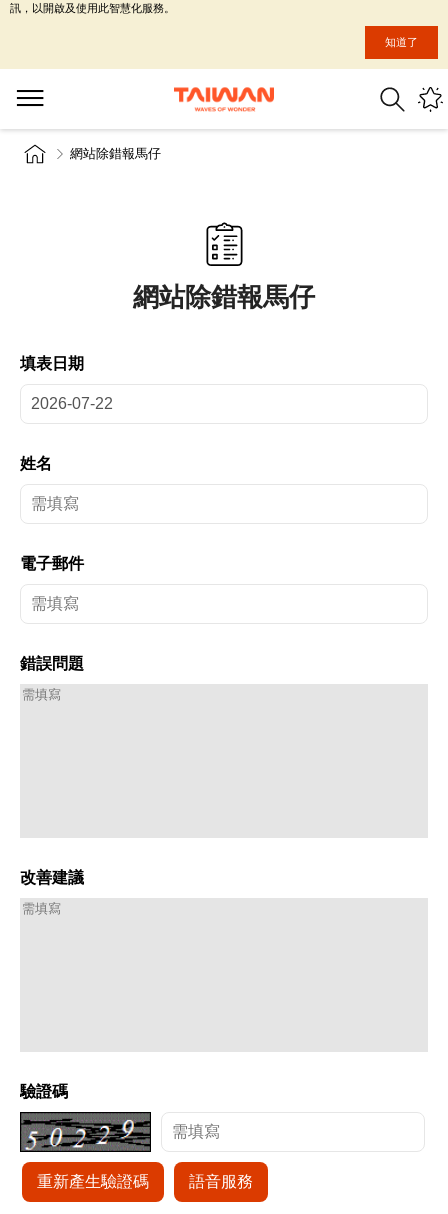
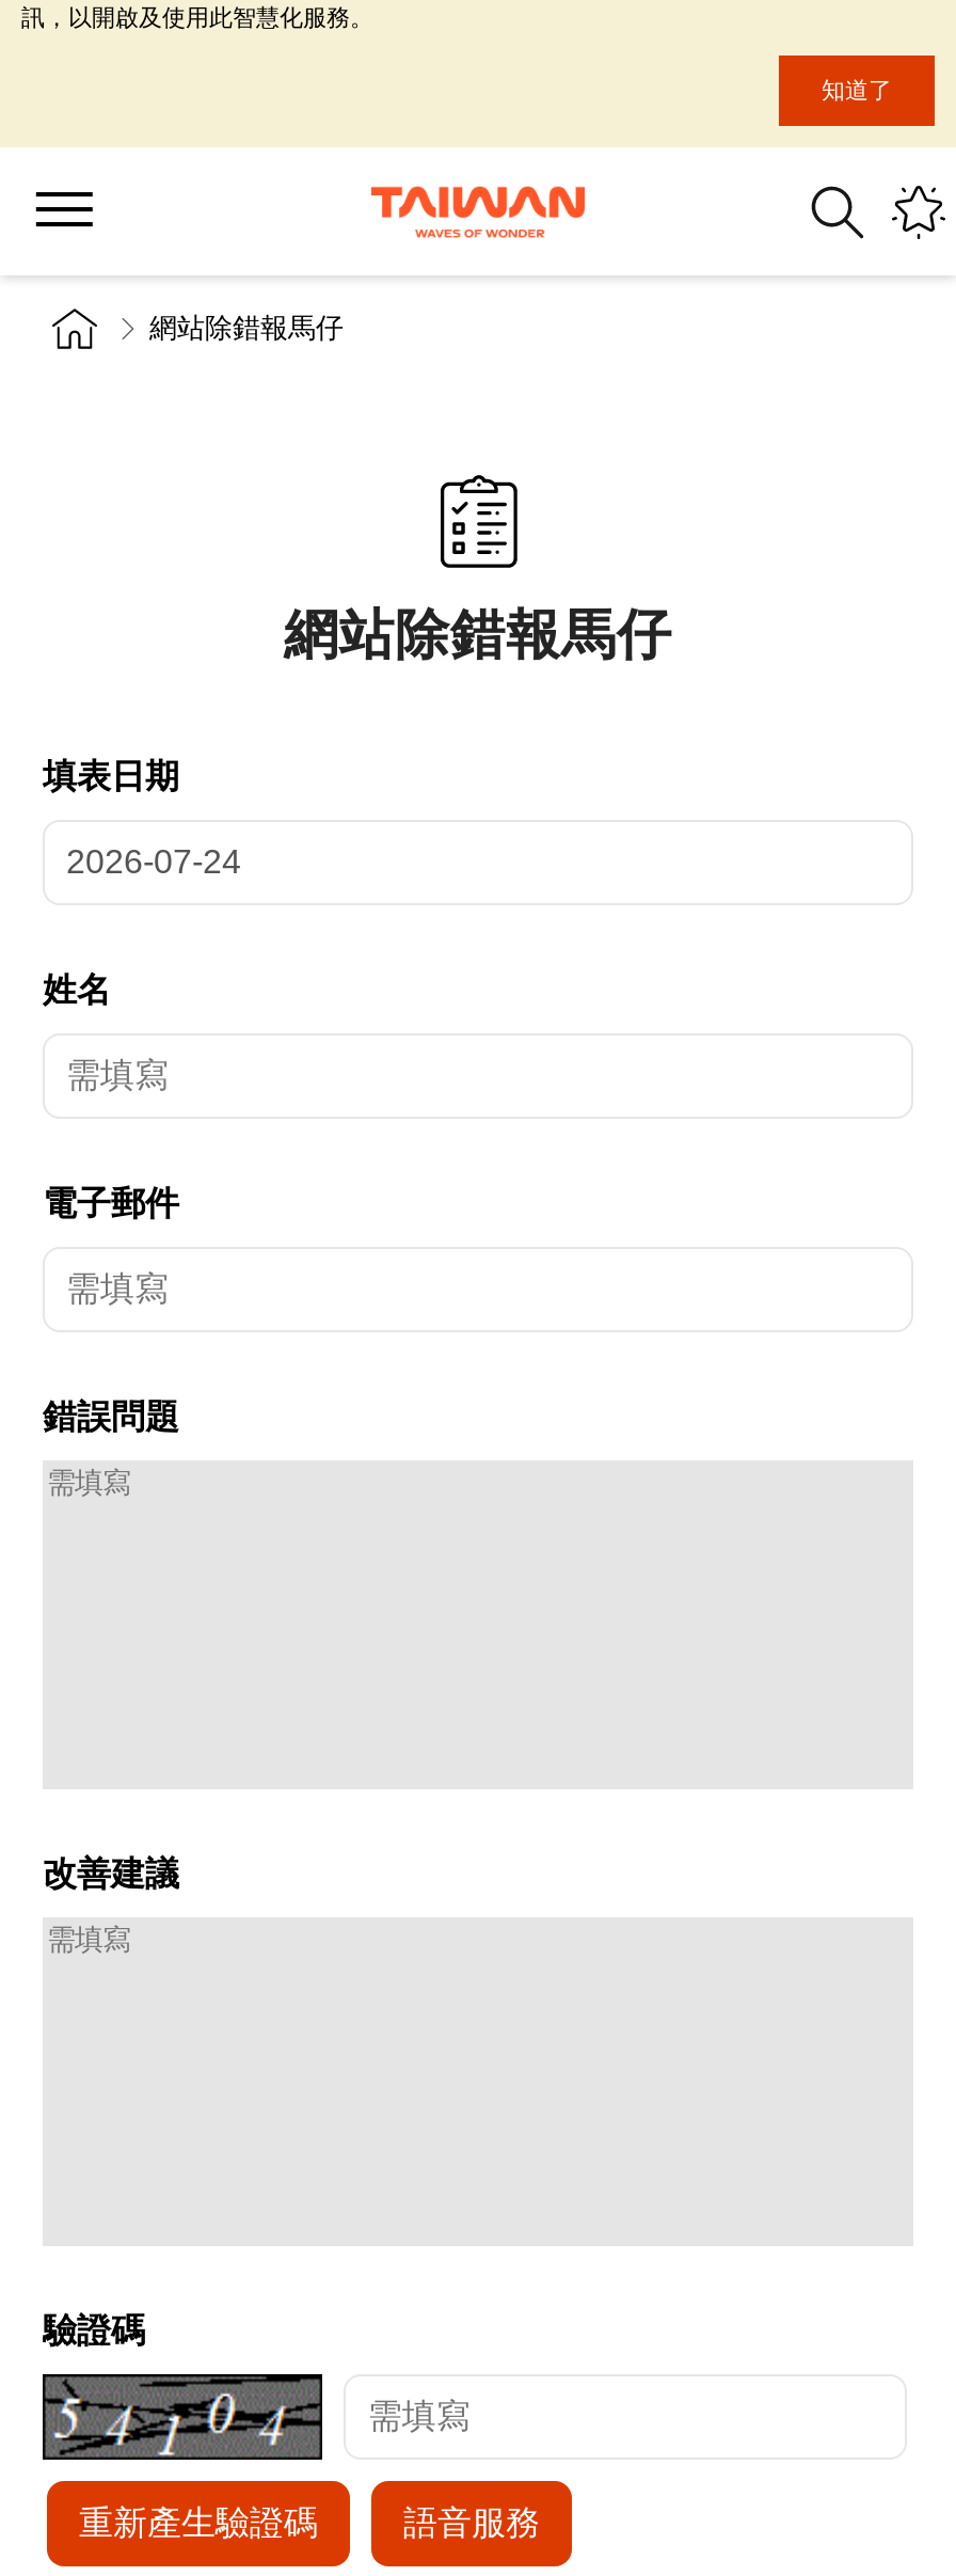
- [image]
+ [image]
